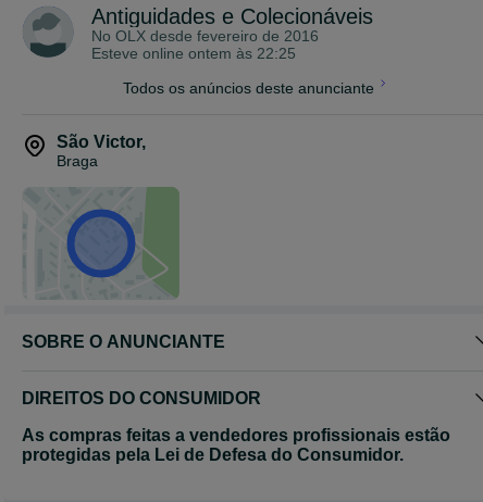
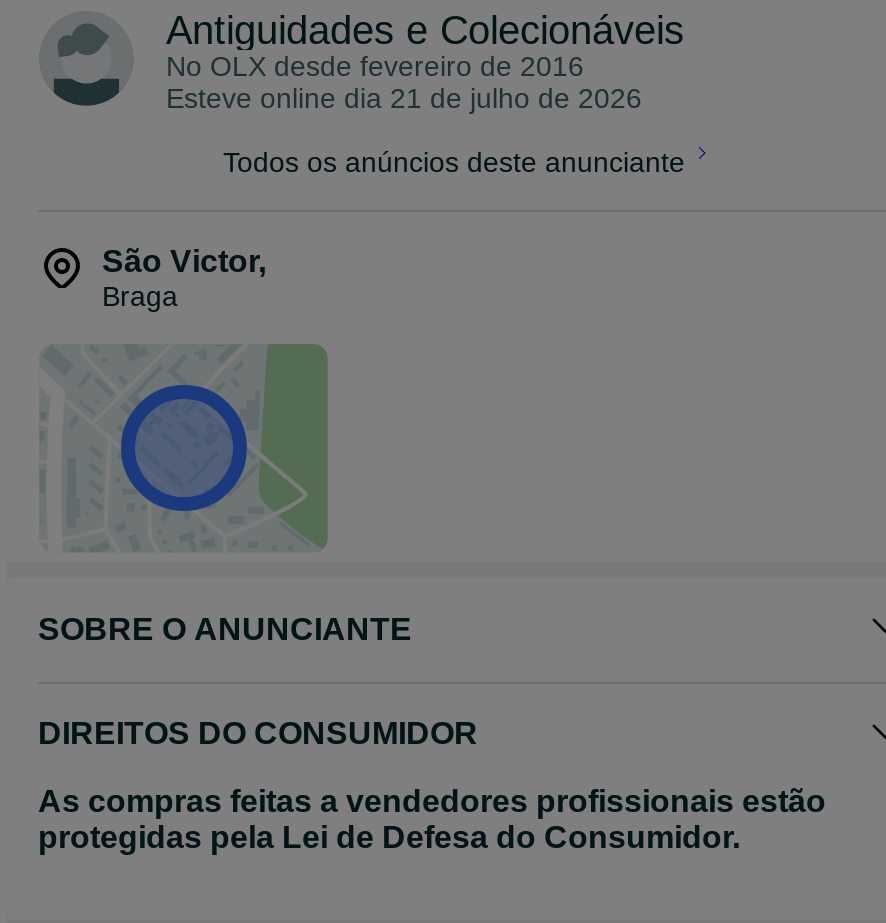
- Esteve online ontem às 22:25
+ Esteve online dia 21 de julho de 2026
